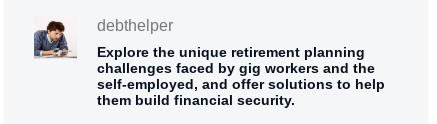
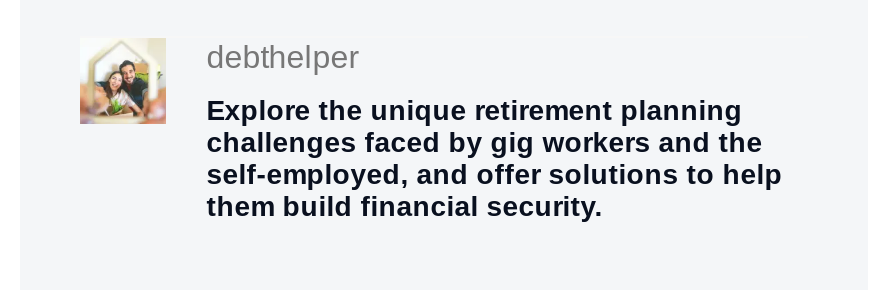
- [image]
+ [image]
